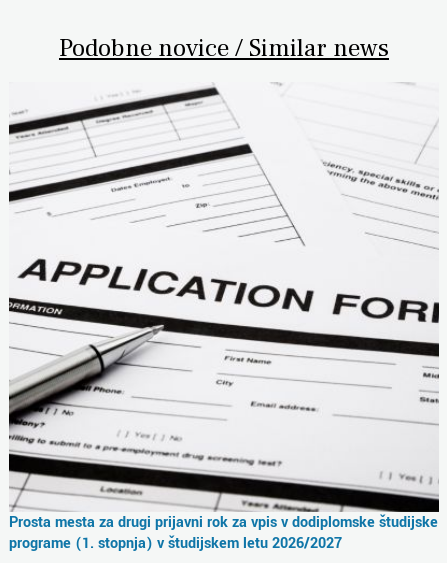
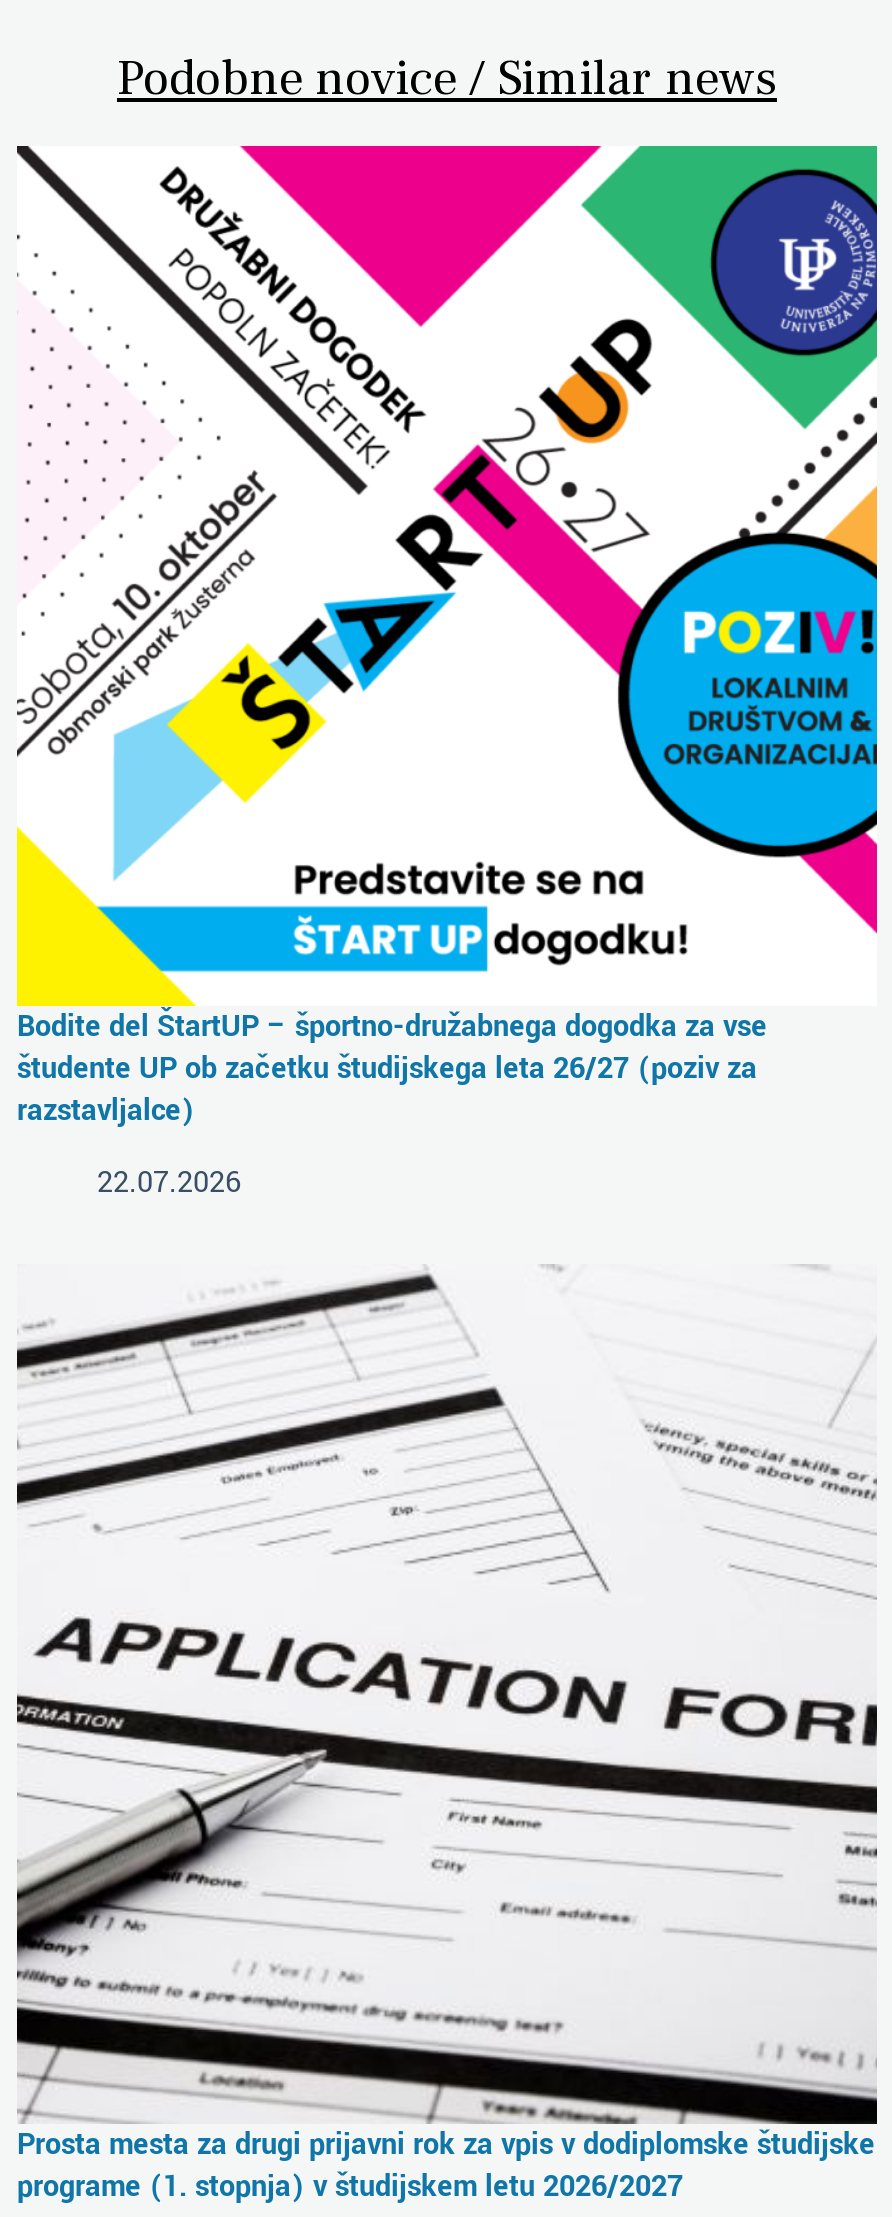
+ [image]
+ Bodite del ŠtartUP – športno-družabnega dogodka za vse
+ študente UP ob začetku študijskega leta 26/27 (poziv za
+ razstavljalce)
+ 22.07.2026
